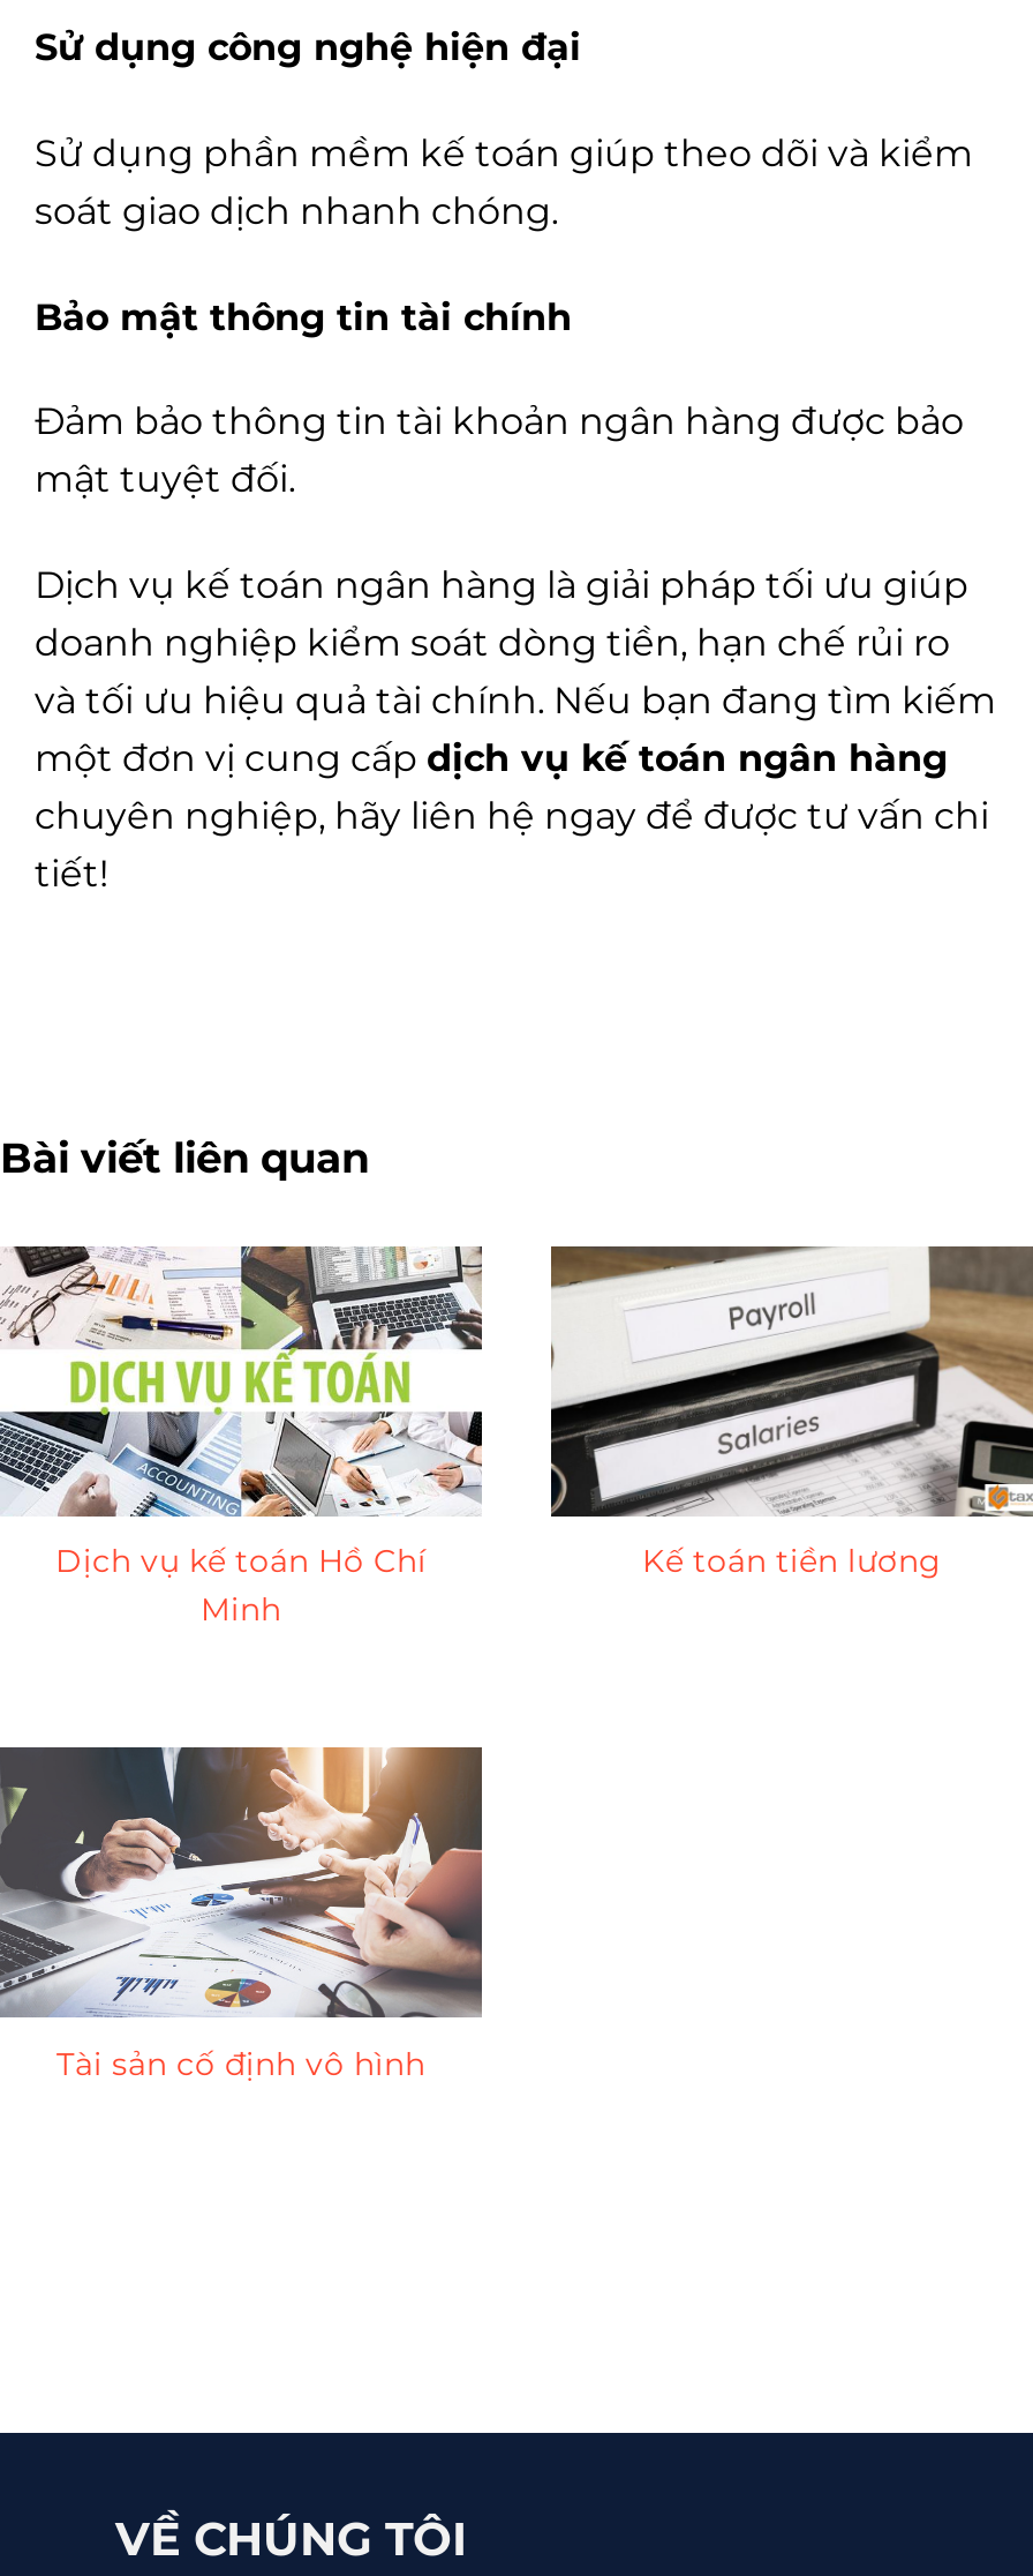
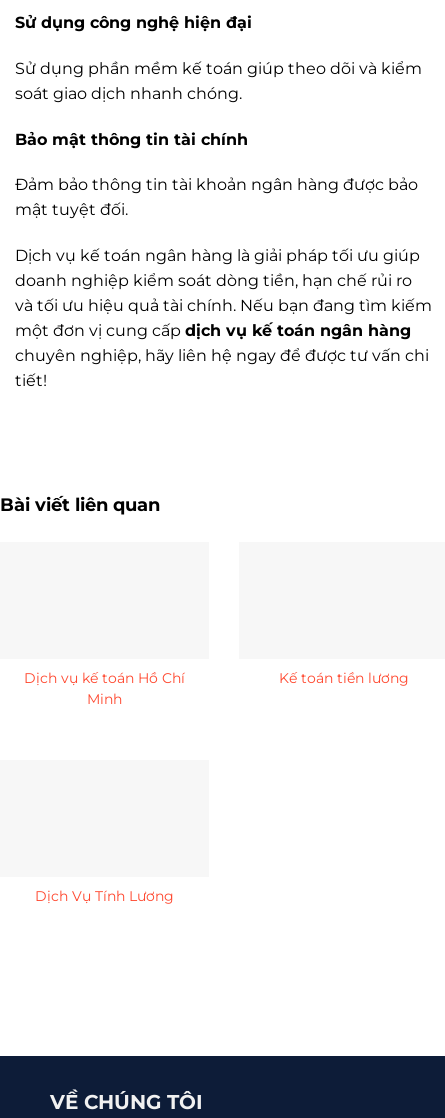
- [image]

- [image]

- [image]

- Tài sản cố định vô hình
+ Dịch Vụ Tính Lương
